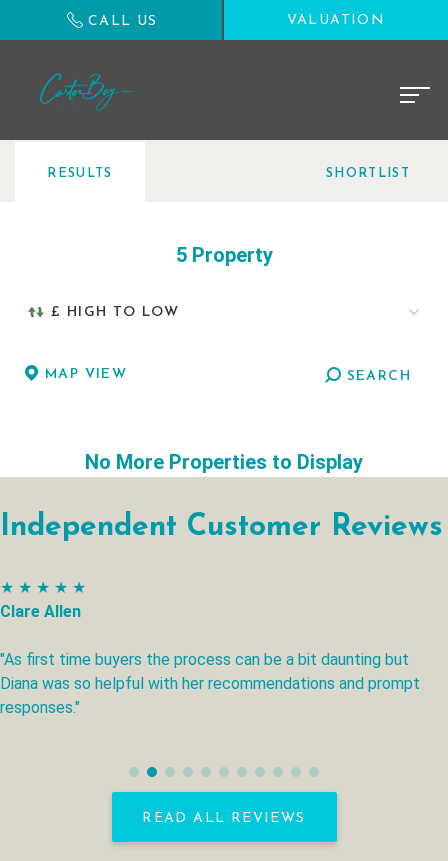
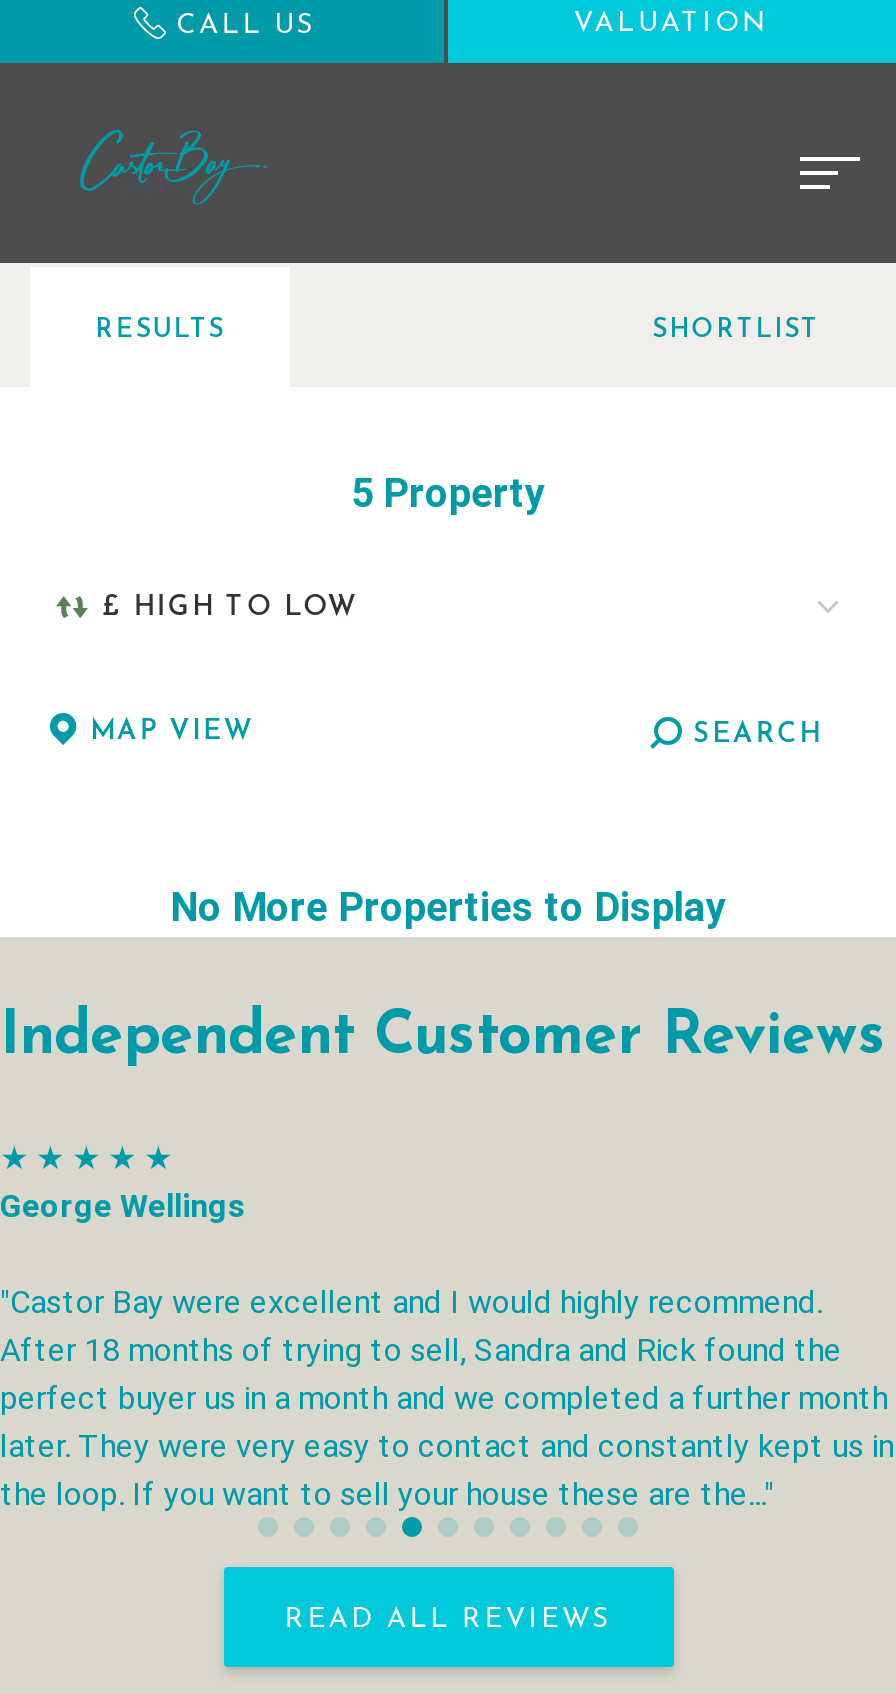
- Clare Allen
+ George Wellings

- "As first time buyers the process can be a bit daunting but
- Diana was so helpful with her recommendations and prompt
- responses."
+ "Castor Bay were excellent and I would highly recommend.
+ After 18 months of trying to sell, Sandra and Rick found the
+ perfect buyer us in a month and we completed a further month
+ later. They were very easy to contact and constantly kept us in
+ the loop. If you want to sell your house these are the..."
